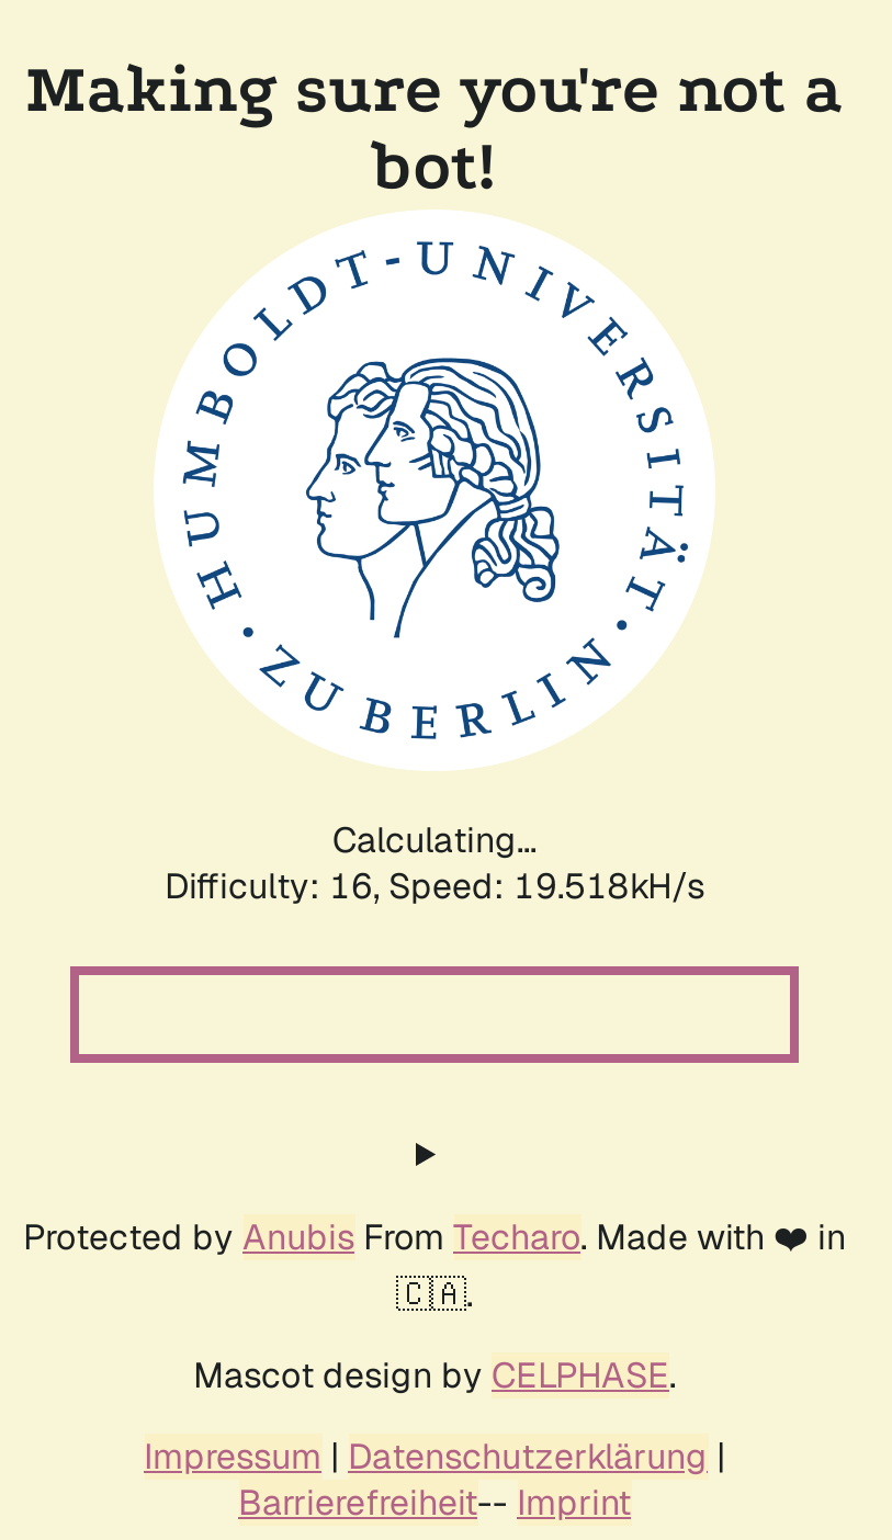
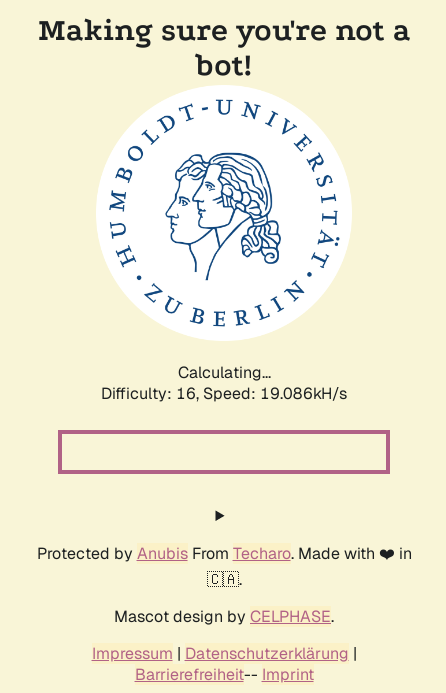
- Difficulty: 16, Speed: 19.518kH/s
+ Difficulty: 16, Speed: 19.086kH/s
